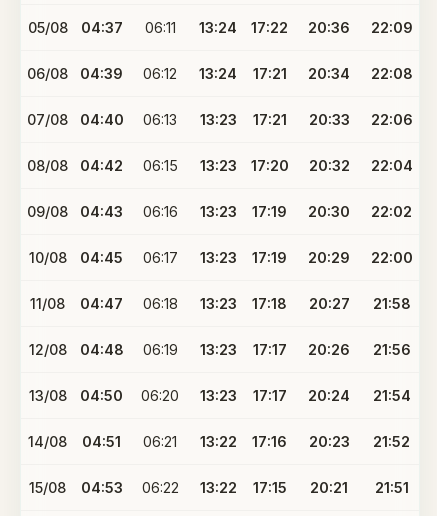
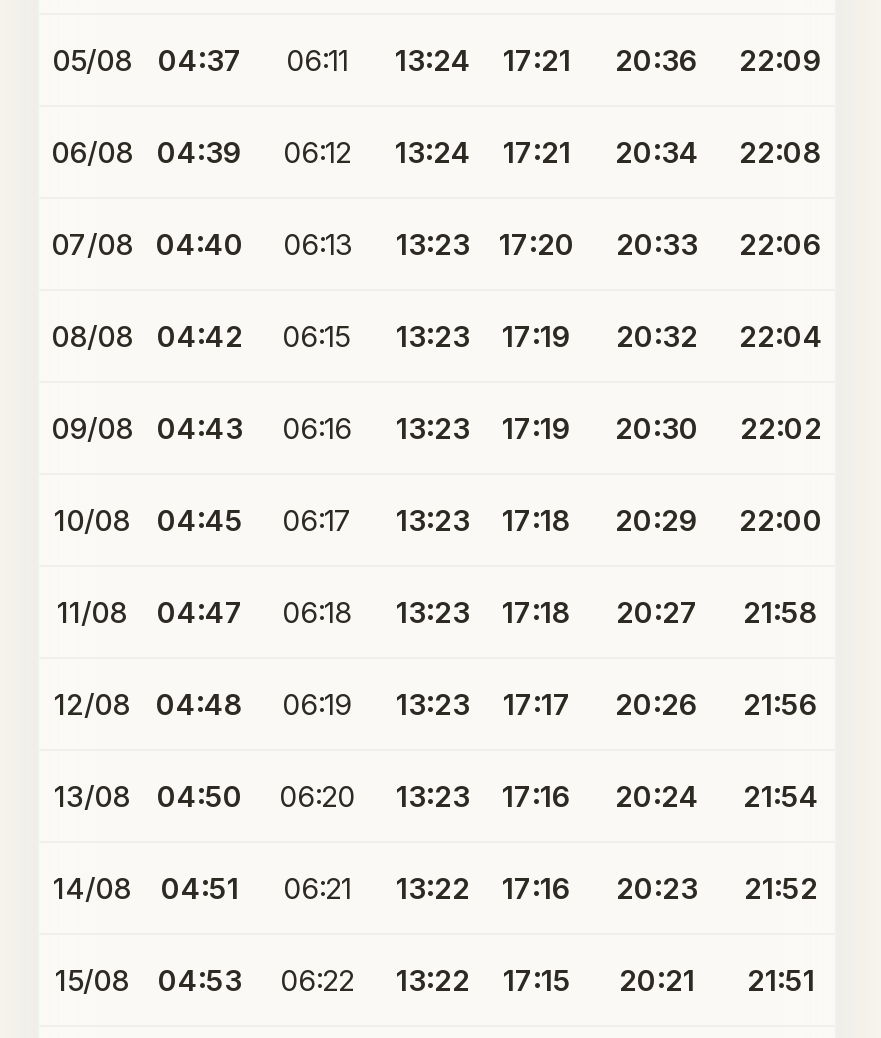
- 05/08 04:37 06:11 13:24 17:22 20:36 22:09
+ 05/08 04:37 06:11 13:24 17:21 20:36 22:09

- 07/08 04:40 06:13 13:23 17:21 20:33 22:06
+ 07/08 04:40 06:13 13:23 17:20 20:33 22:06

- 08/08 04:42 06:15 13:23 17:20 20:32 22:04
+ 08/08 04:42 06:15 13:23 17:19 20:32 22:04

- 10/08 04:45 06:17 13:23 17:19 20:29 22:00
+ 10/08 04:45 06:17 13:23 17:18 20:29 22:00

- 13/08 04:50 06:20 13:23 17:17 20:24 21:54
+ 13/08 04:50 06:20 13:23 17:16 20:24 21:54
